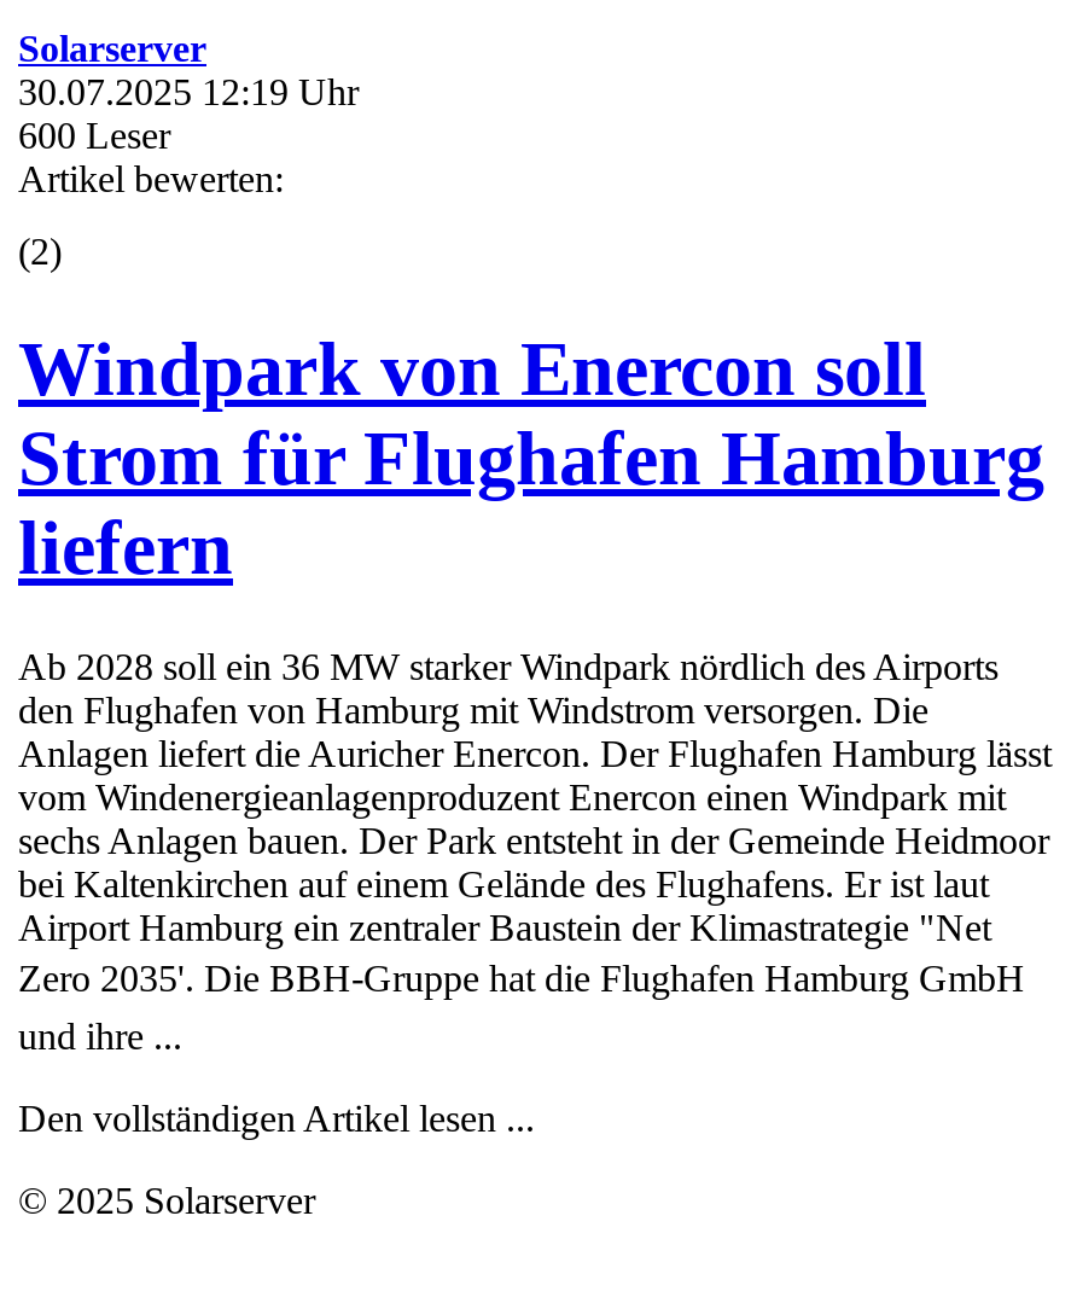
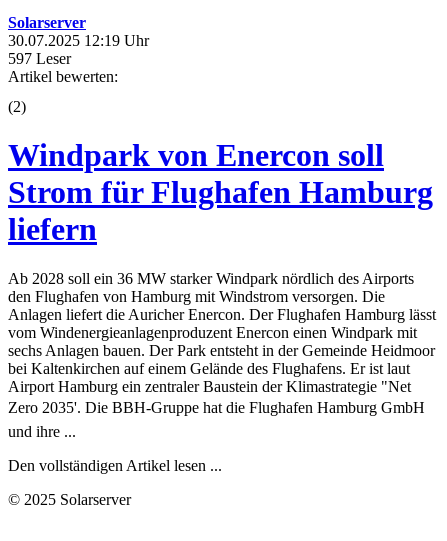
- 600 Leser
+ 597 Leser
